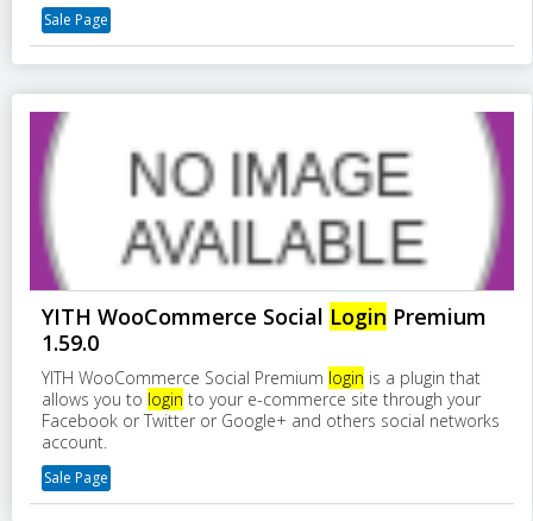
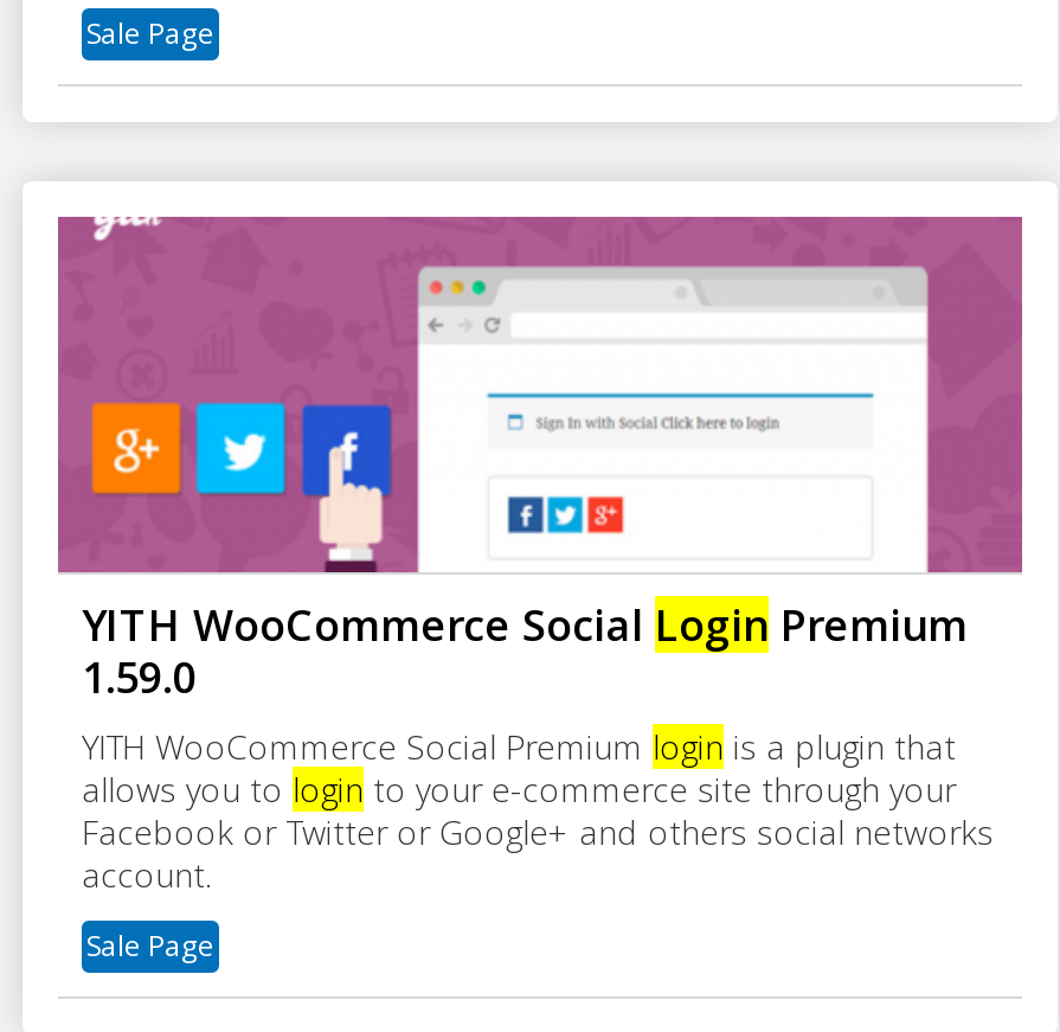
- [image]
+ [image]
